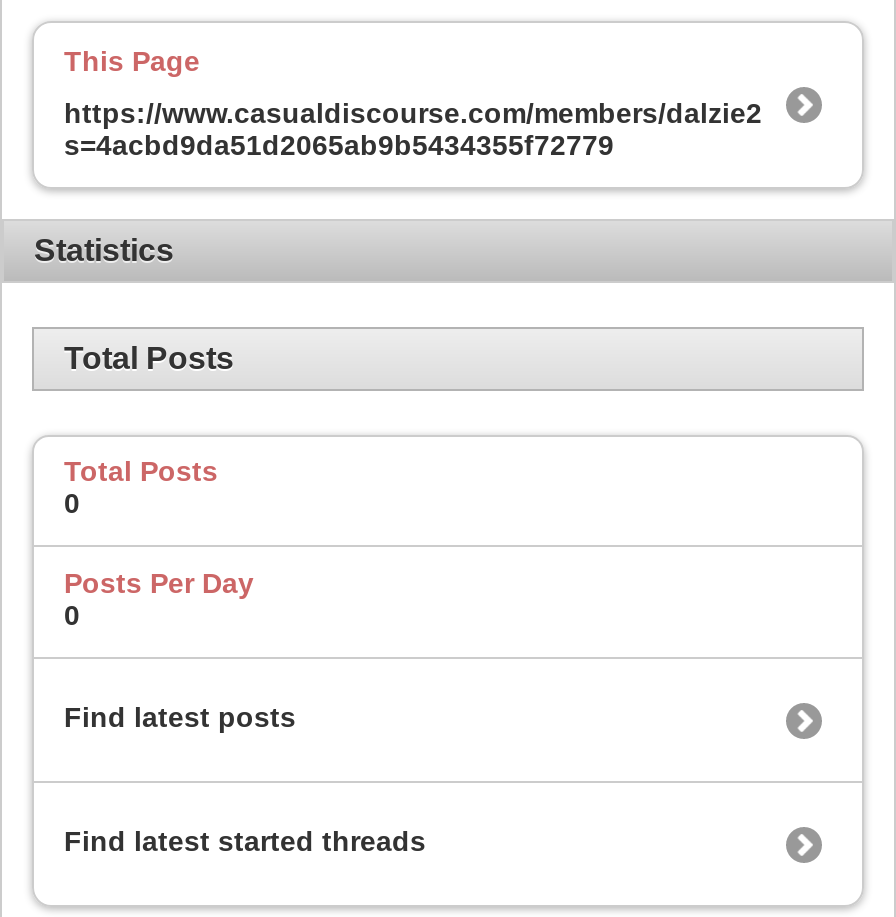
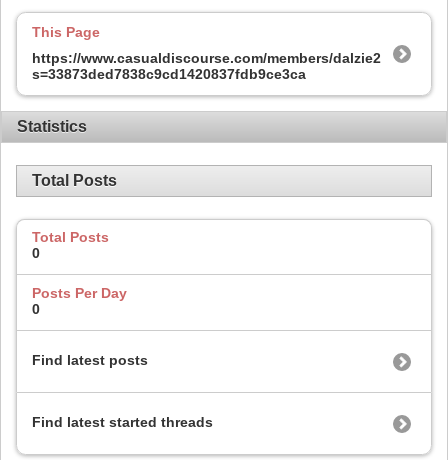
- s=4acbd9da51d2065ab9b5434355f72779
+ s=33873ded7838c9cd1420837fdb9ce3ca
